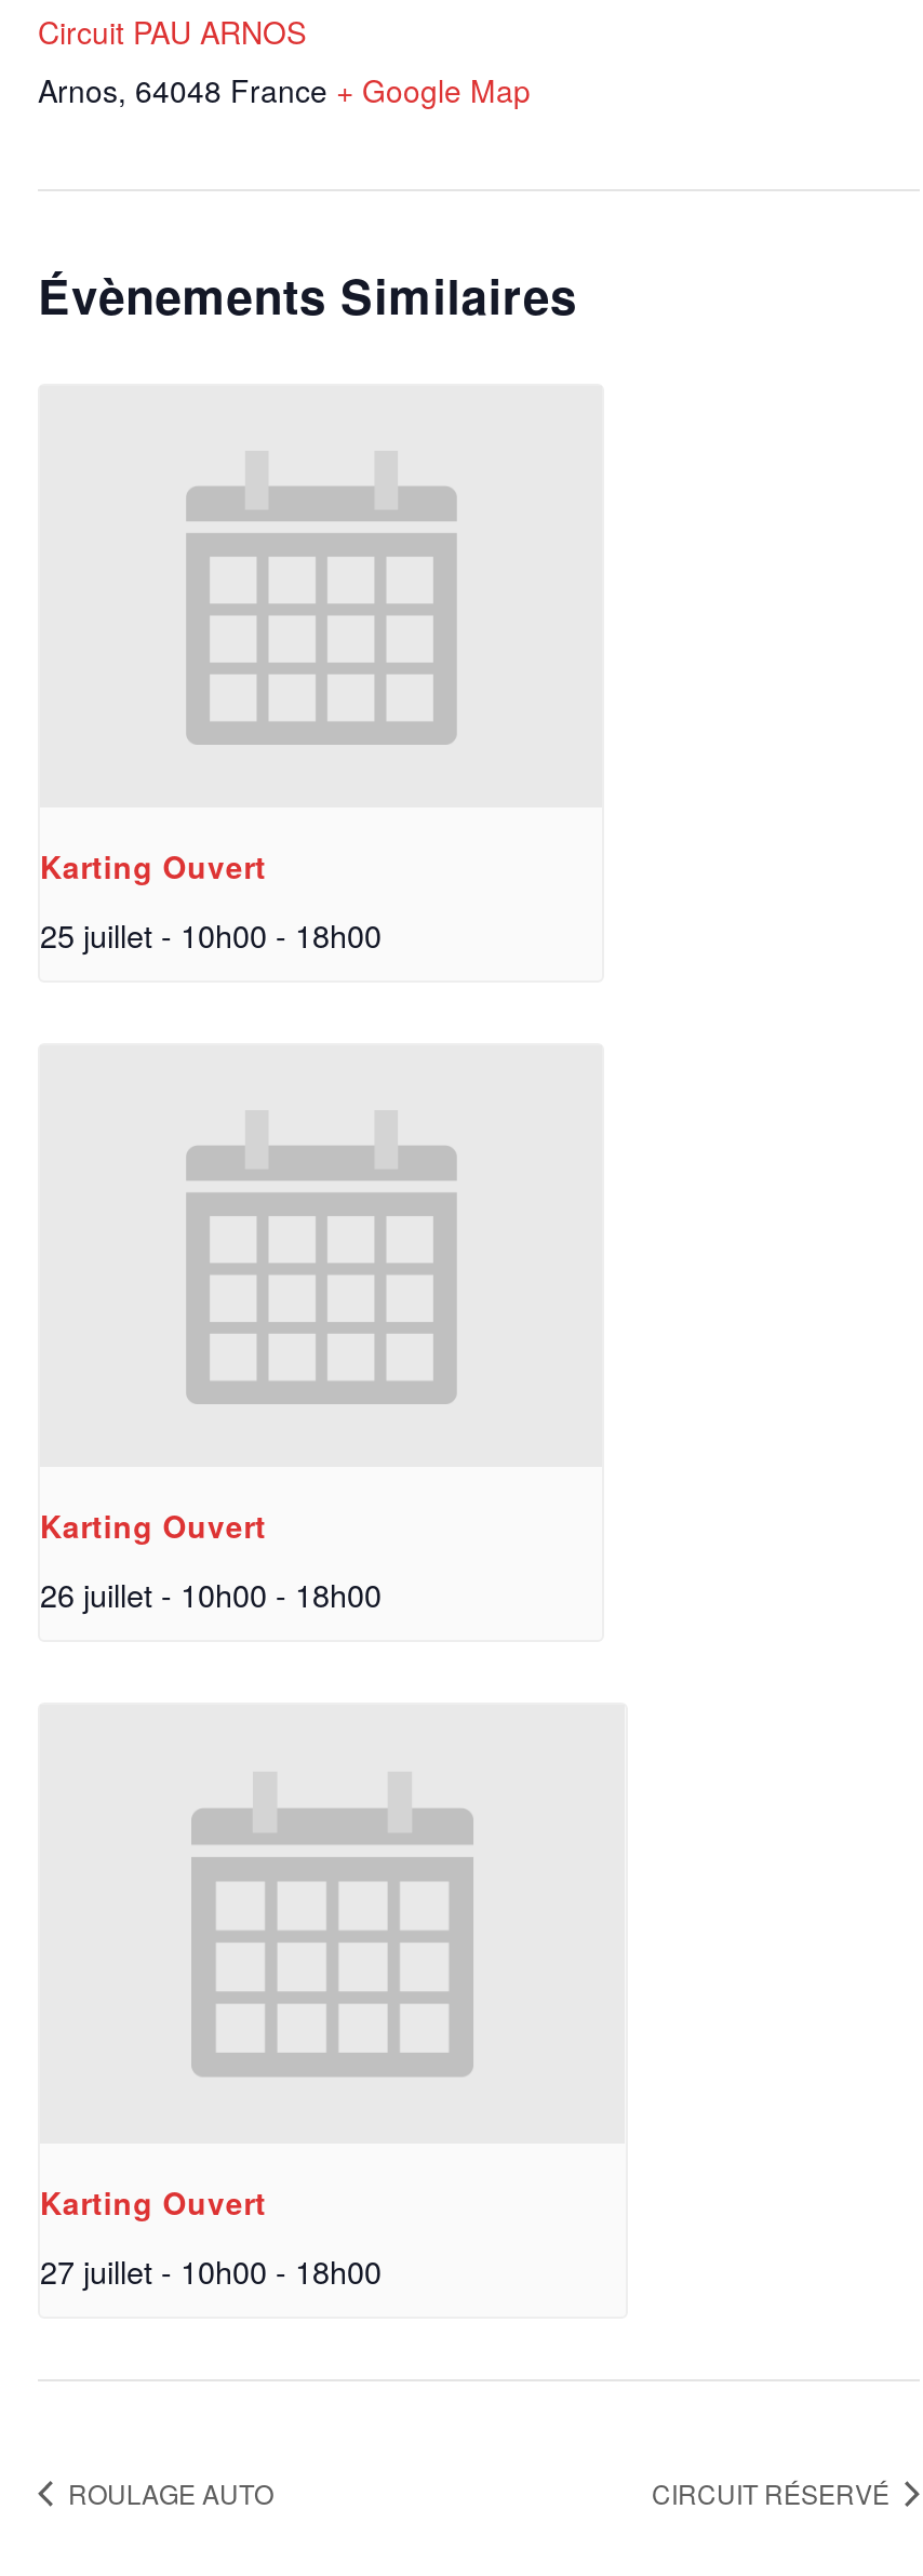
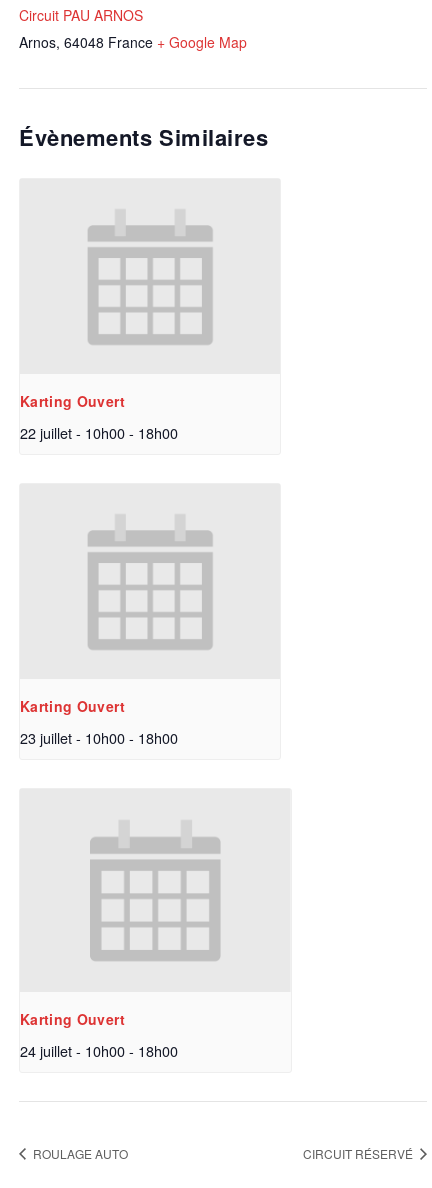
- 25 juillet - 10h00 - 18h00
+ 22 juillet - 10h00 - 18h00

- 26 juillet - 10h00 - 18h00
+ 23 juillet - 10h00 - 18h00

- 27 juillet - 10h00 - 18h00
+ 24 juillet - 10h00 - 18h00
